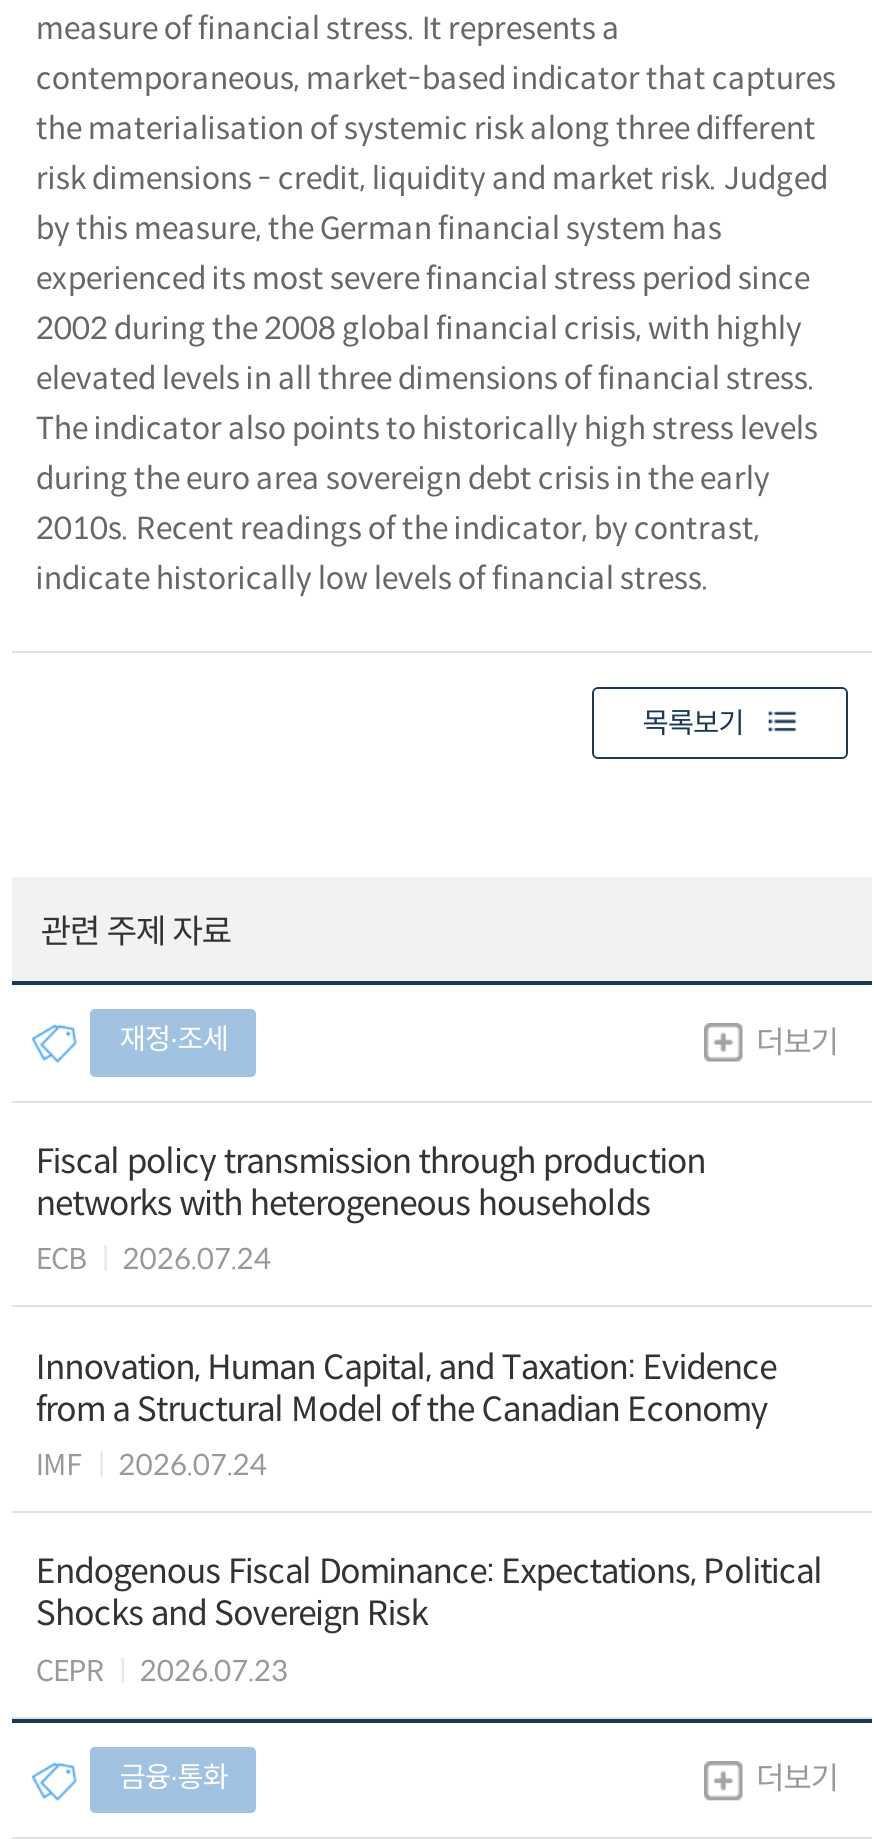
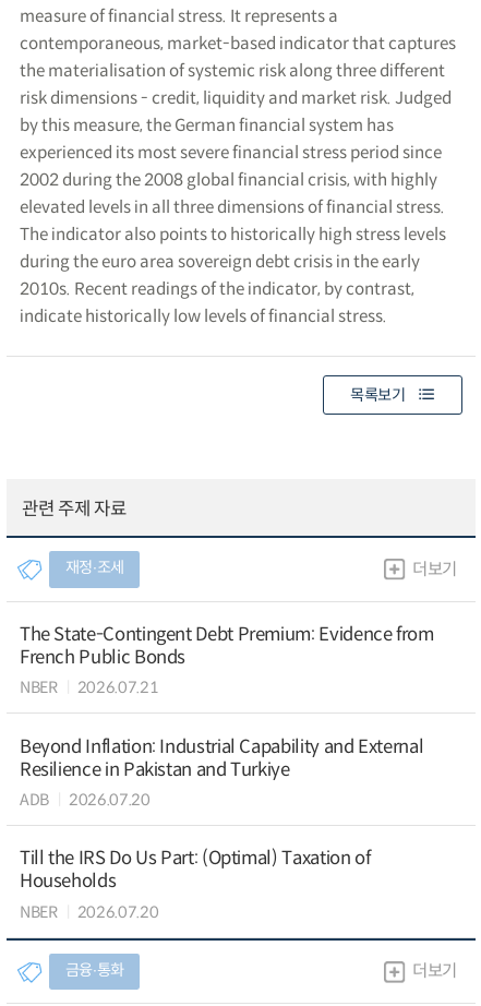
- Fiscal policy transmission through production
- networks with heterogeneous households
- ECB
- 2026.07.24
+ The State-Contingent Debt Premium: Evidence from
+ French Public Bonds
+ NBER
+ 2026.07.21

- Innovation, Human Capital, and Taxation: Evidence
- from a Structural Model of the Canadian Economy
- IMF
- 2026.07.24
+ Beyond Inflation: Industrial Capability and External
+ Resilience in Pakistan and Turkiye
+ ADB
+ 2026.07.20

- Endogenous Fiscal Dominance: Expectations, Political
- Shocks and Sovereign Risk
- CEPR
- 2026.07.23
+ Till the IRS Do Us Part: (Optimal) Taxation of
+ Households
+ NBER
+ 2026.07.20
